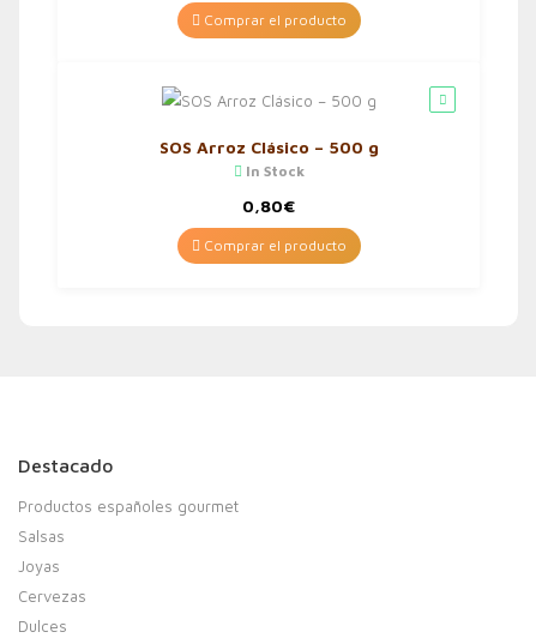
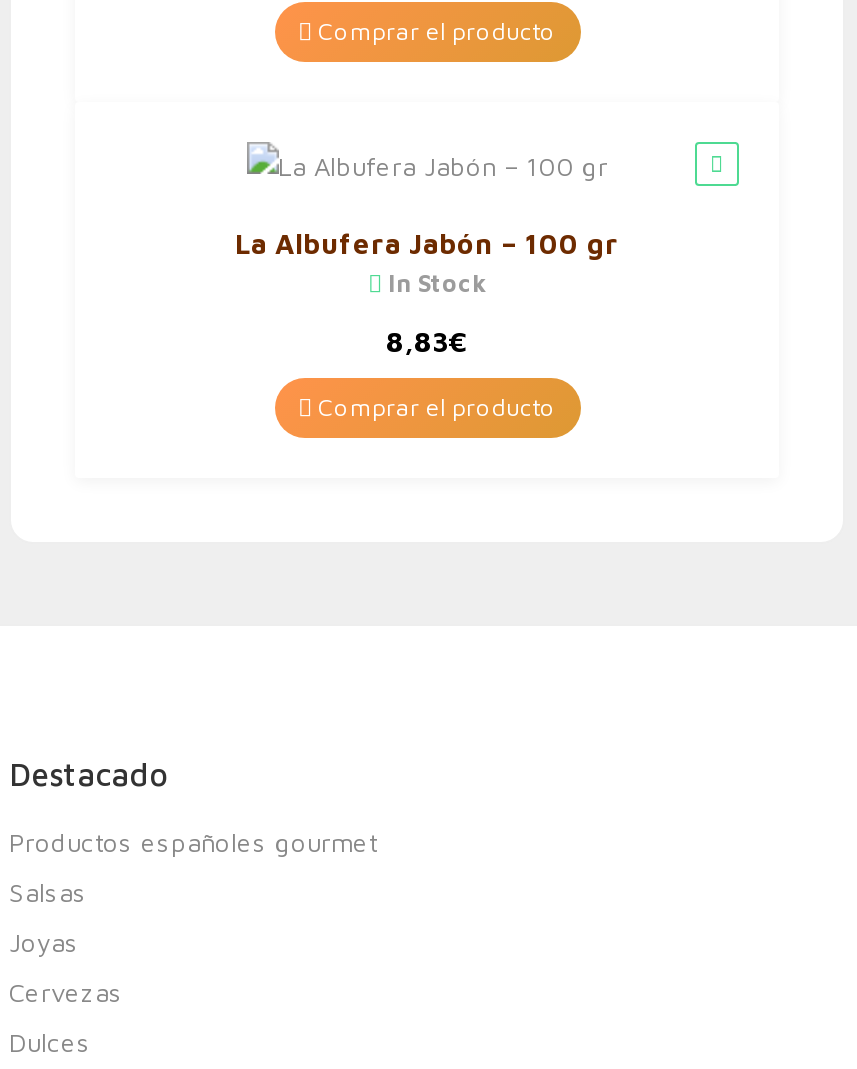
- SOS Arroz Clásico – 500 g
+ La Albufera Jabón – 100 gr

- 0,80€
+ 8,83€
